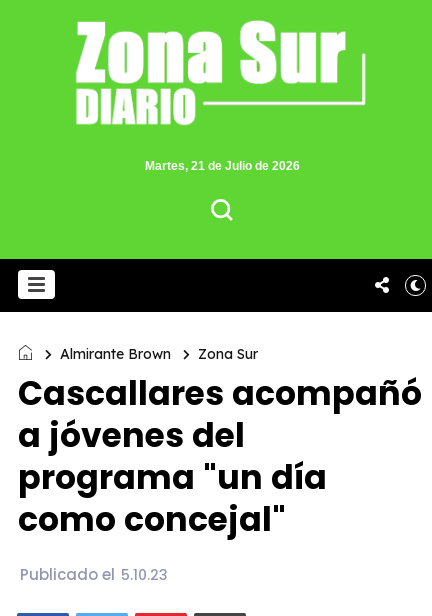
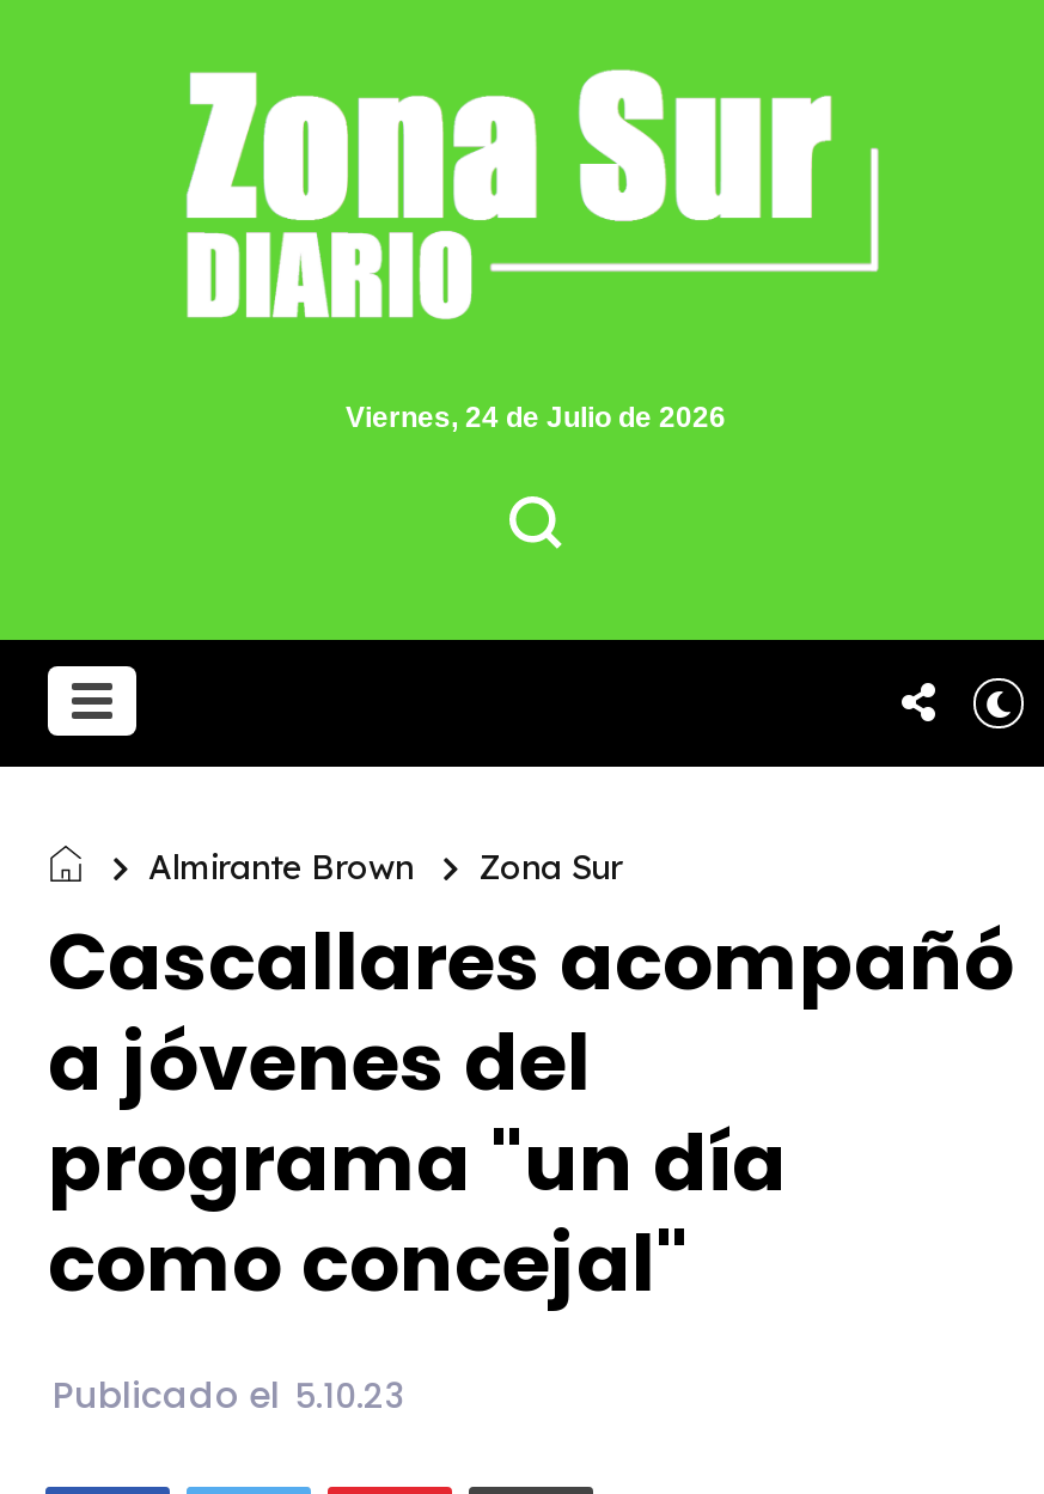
- Martes, 21 de Julio de 2026
+ Viernes, 24 de Julio de 2026
